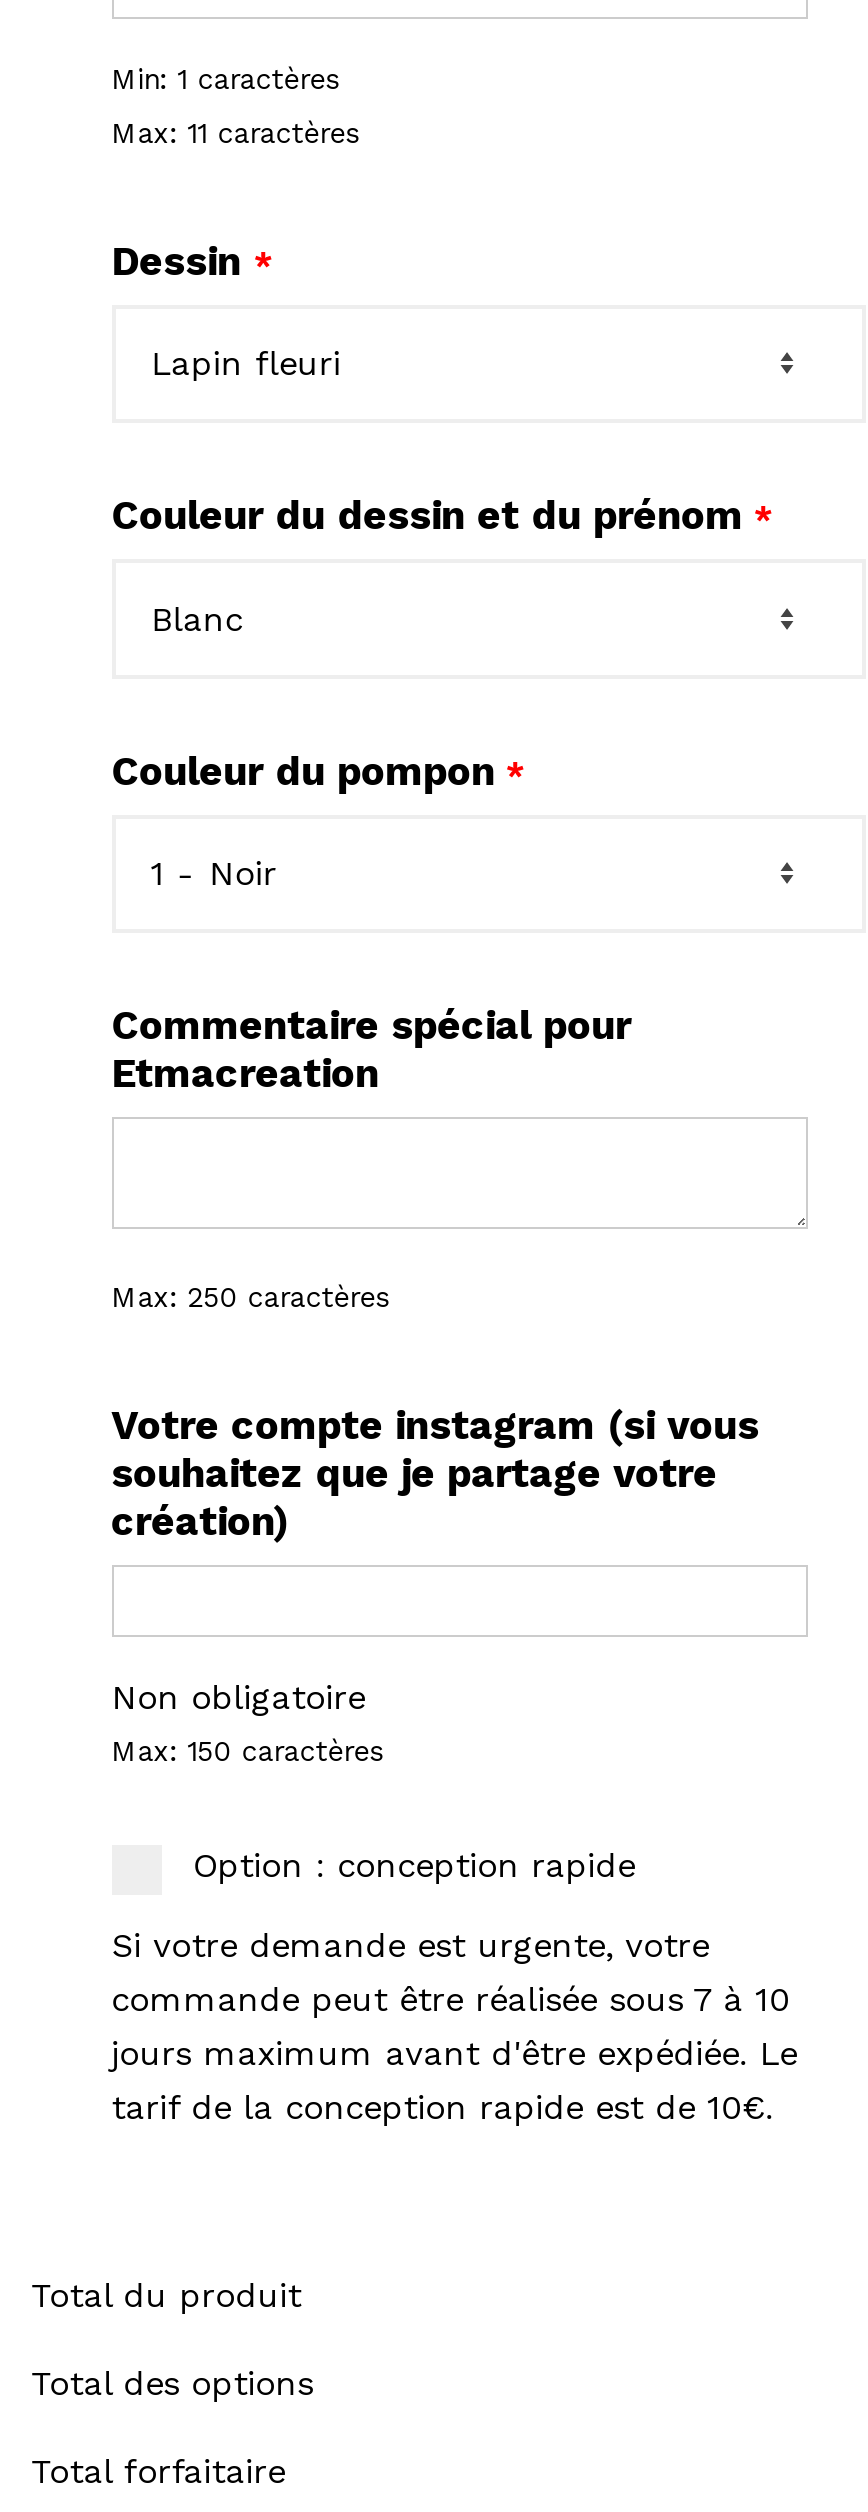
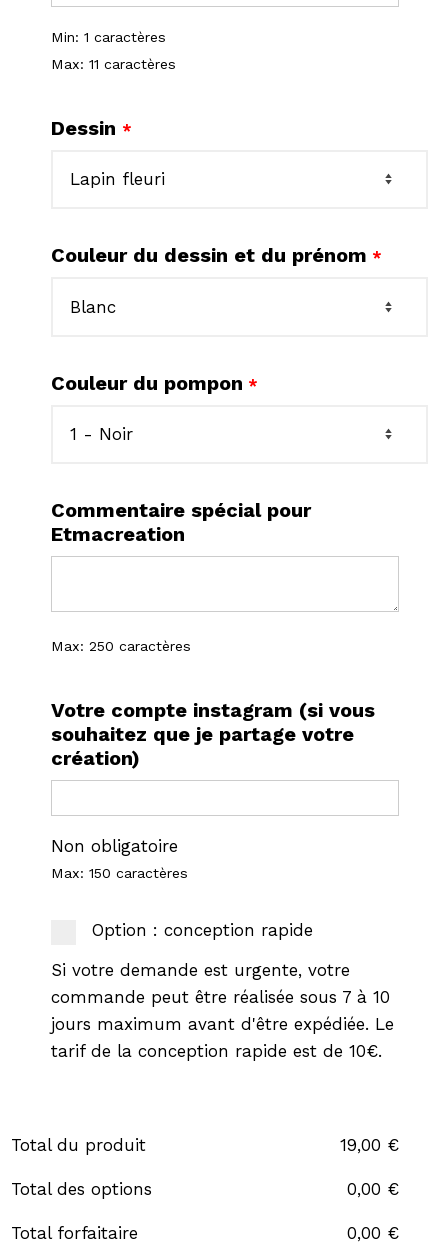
+ 19,00 €

+ 0,00 €

+ 0,00 €
